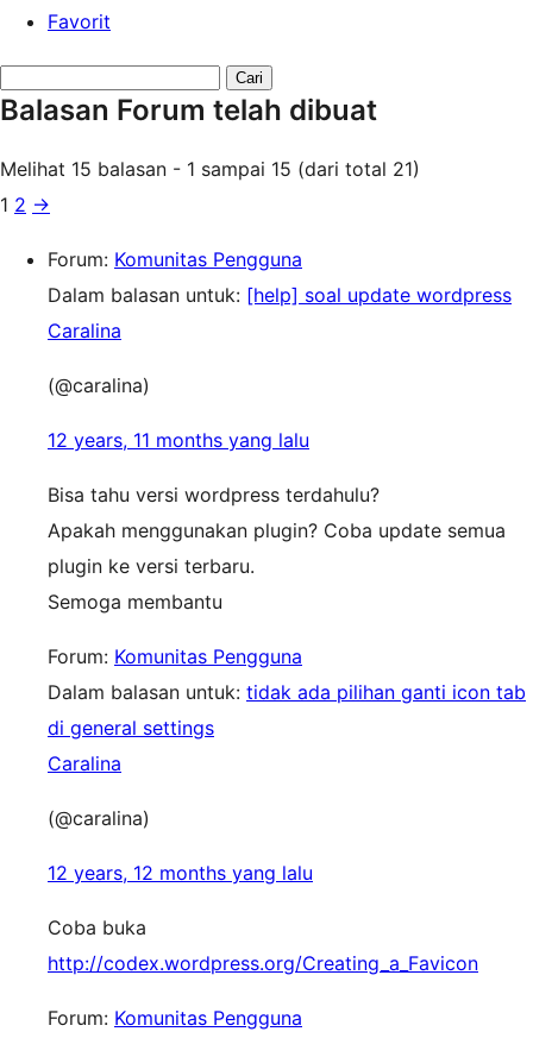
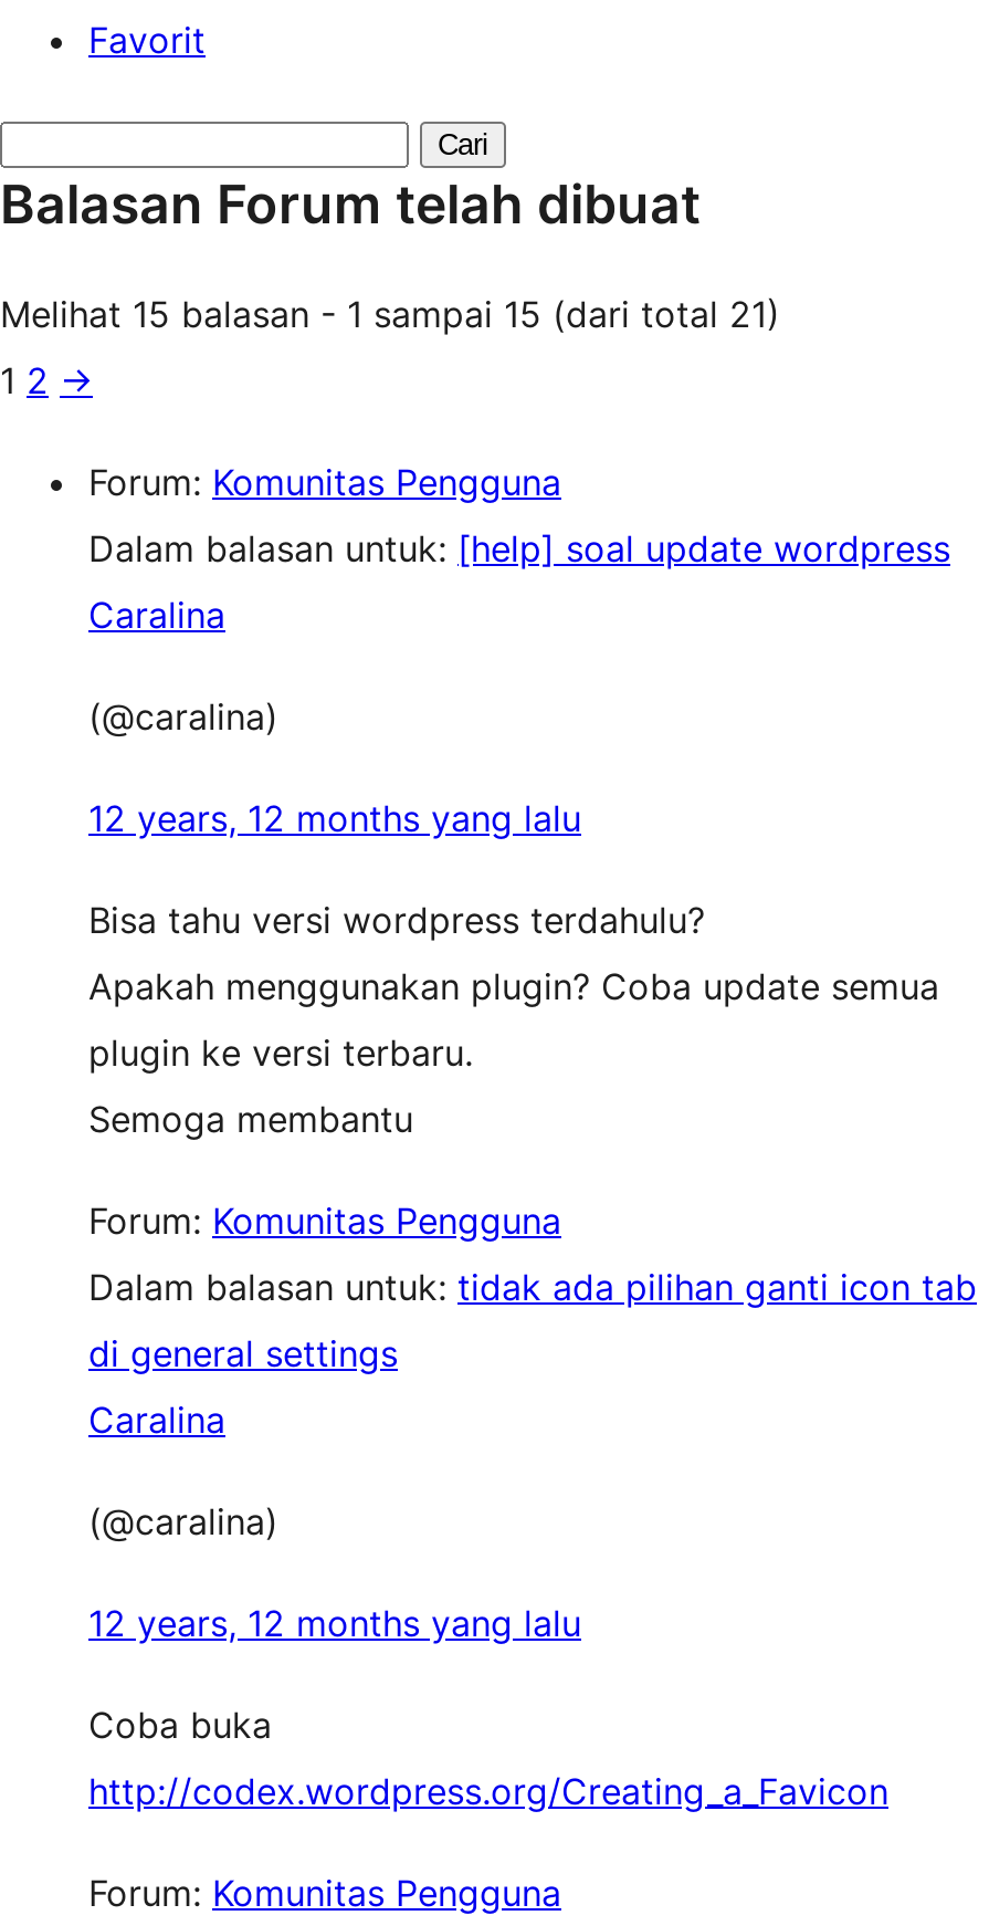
- 12 years, 11 months yang lalu
+ 12 years, 12 months yang lalu
